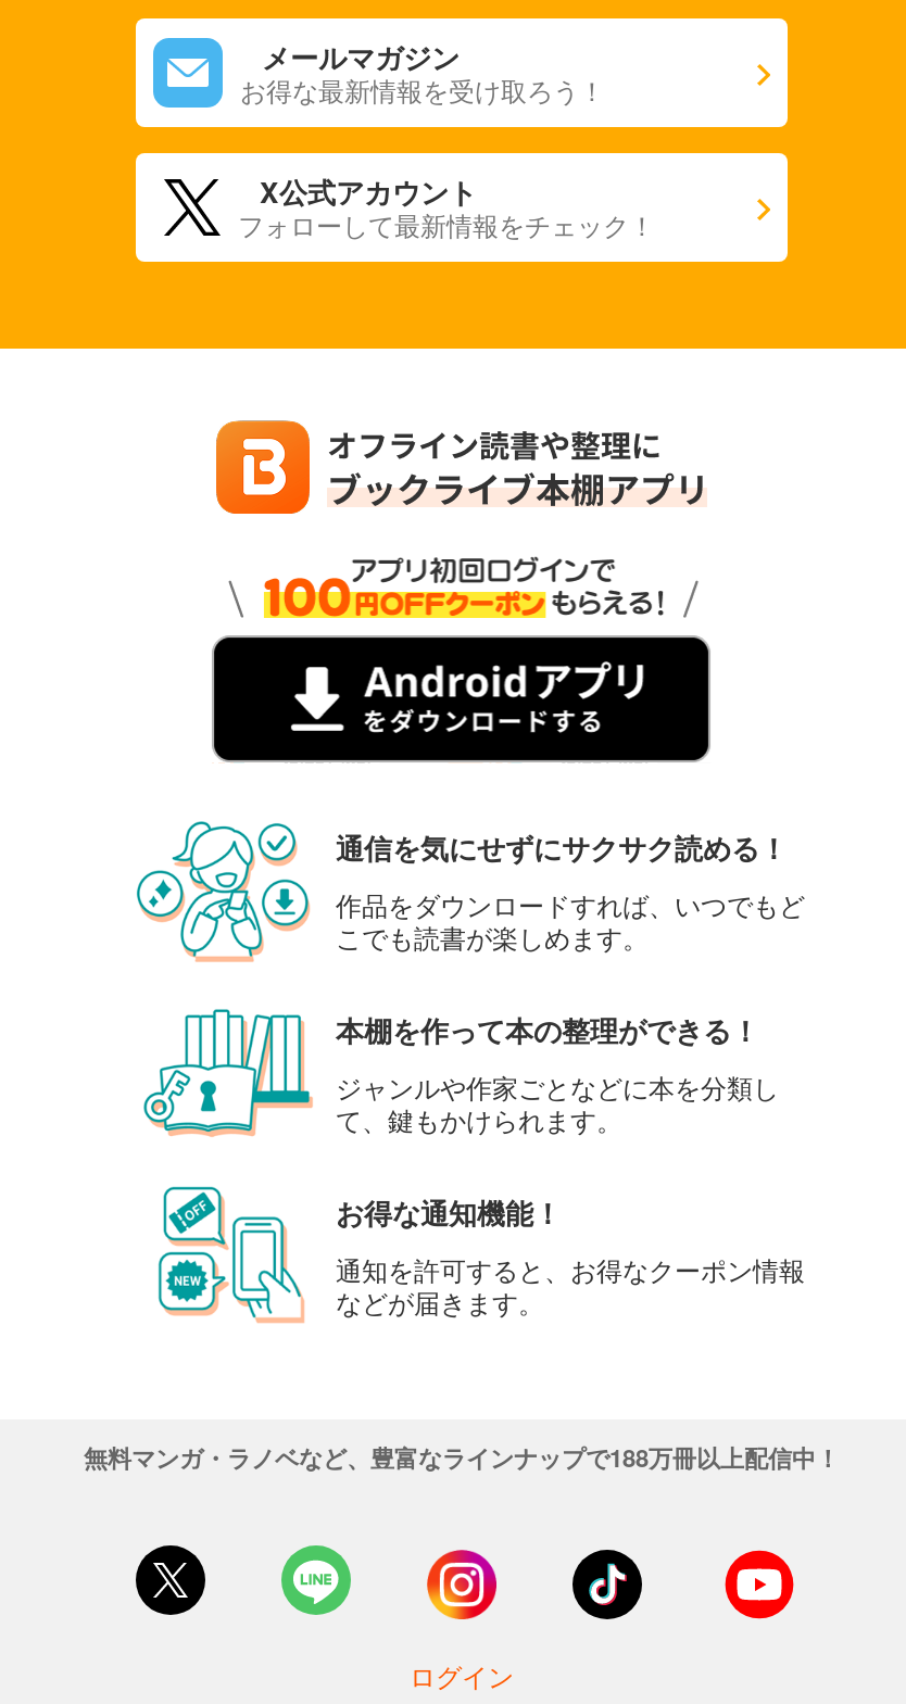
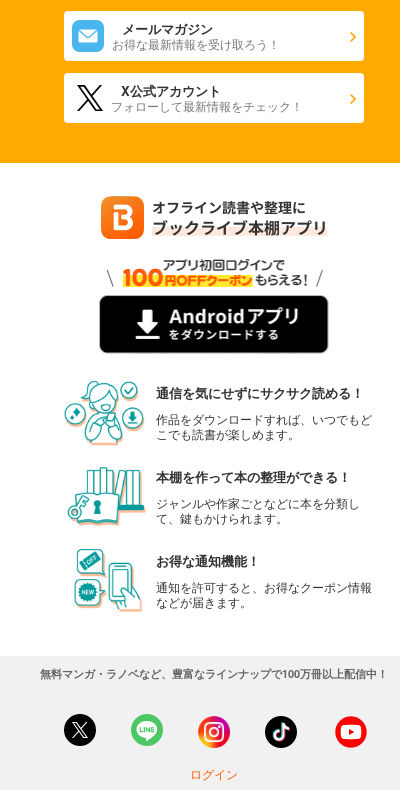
- 無料マンガ・ラノベなど、豊富なラインナップで188万冊以上配信中！
+ 無料マンガ・ラノベなど、豊富なラインナップで100万冊以上配信中！
